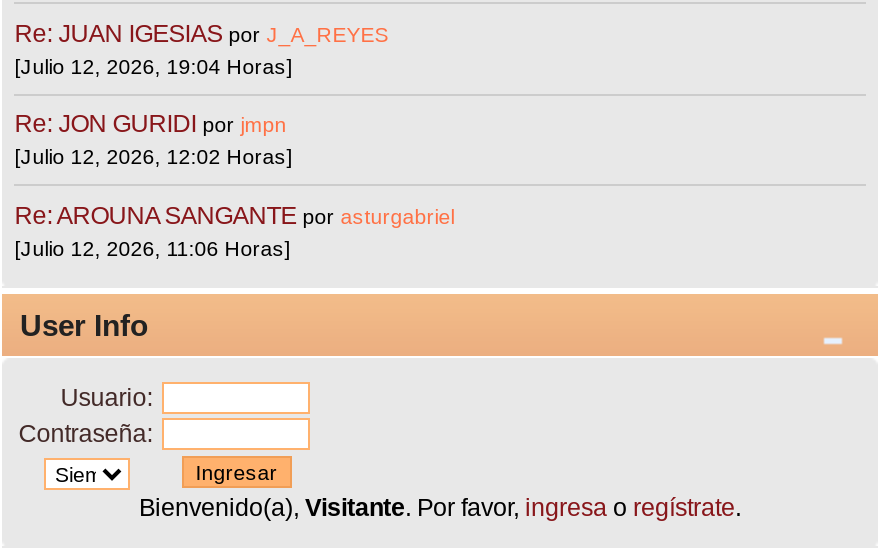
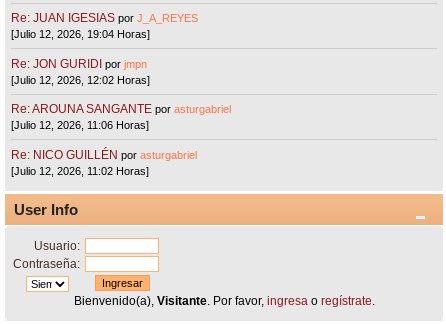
+ Re: NICO GUILLÉN por asturgabriel
+ [Julio 12, 2026, 11:02 Horas]
